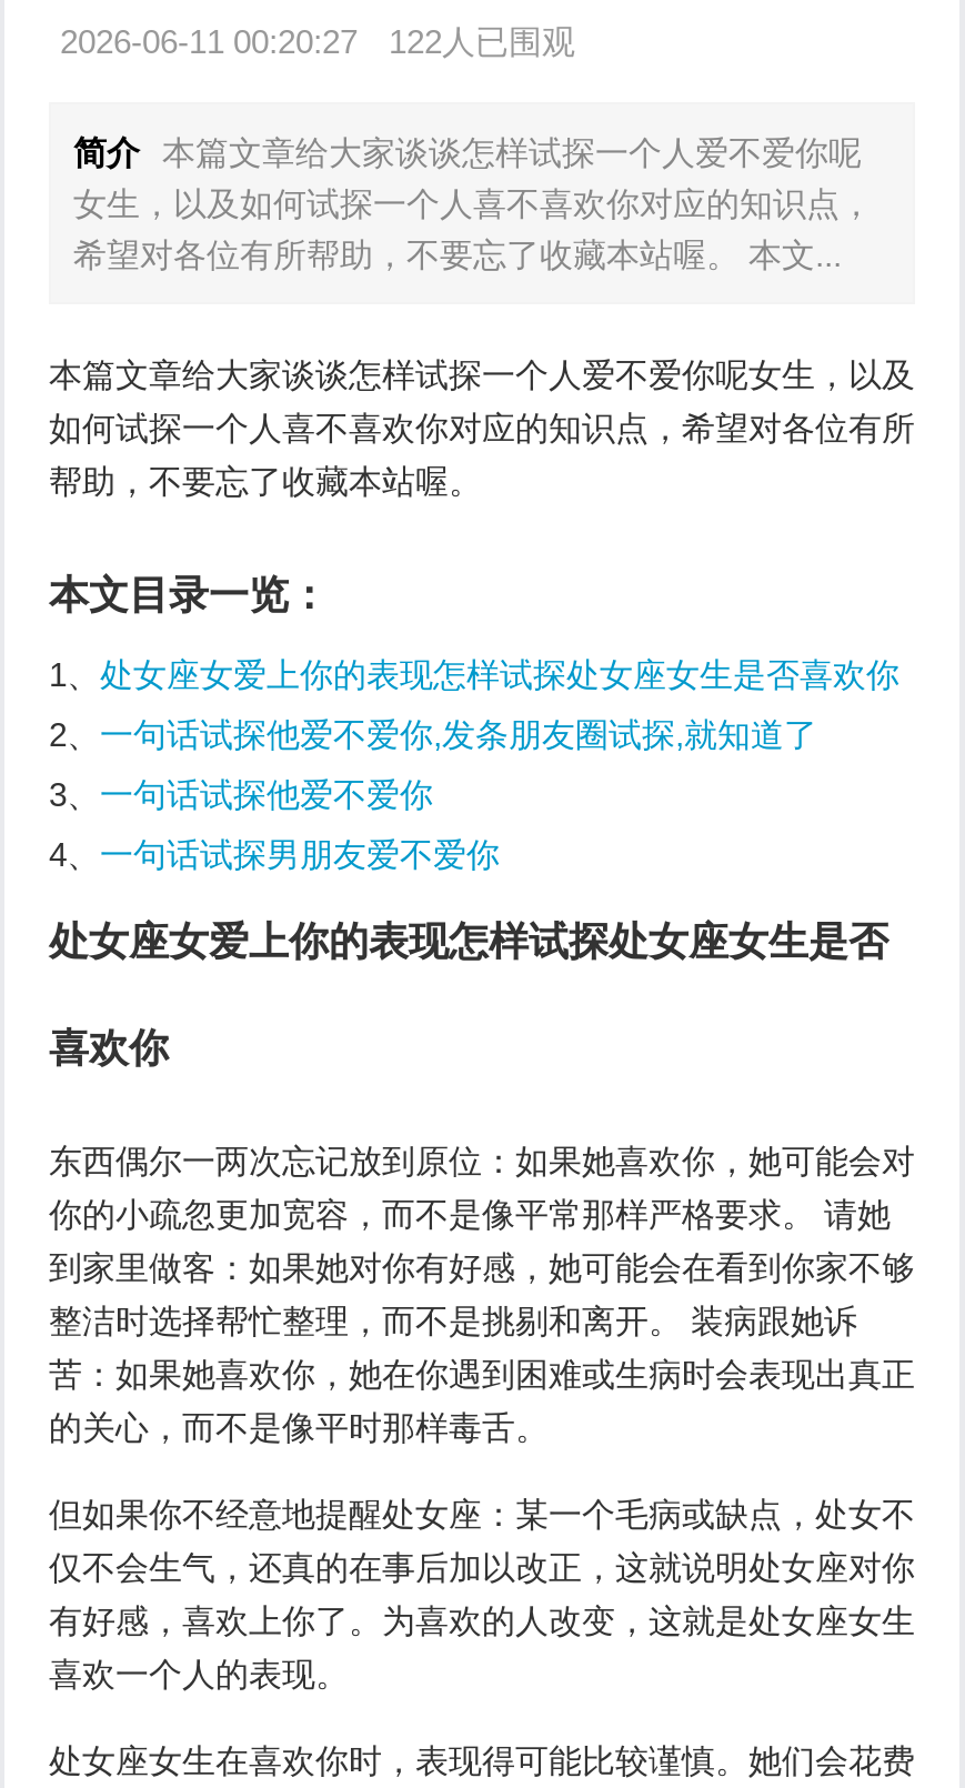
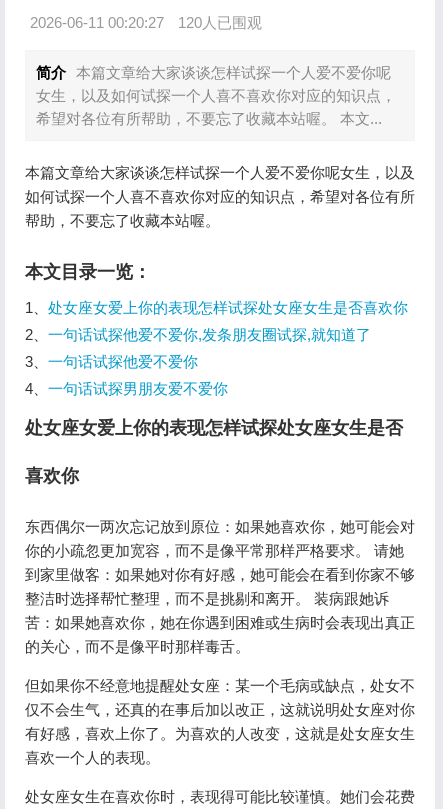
- 2026-06-11 00:20:27 122人已围观
+ 2026-06-11 00:20:27 120人已围观
